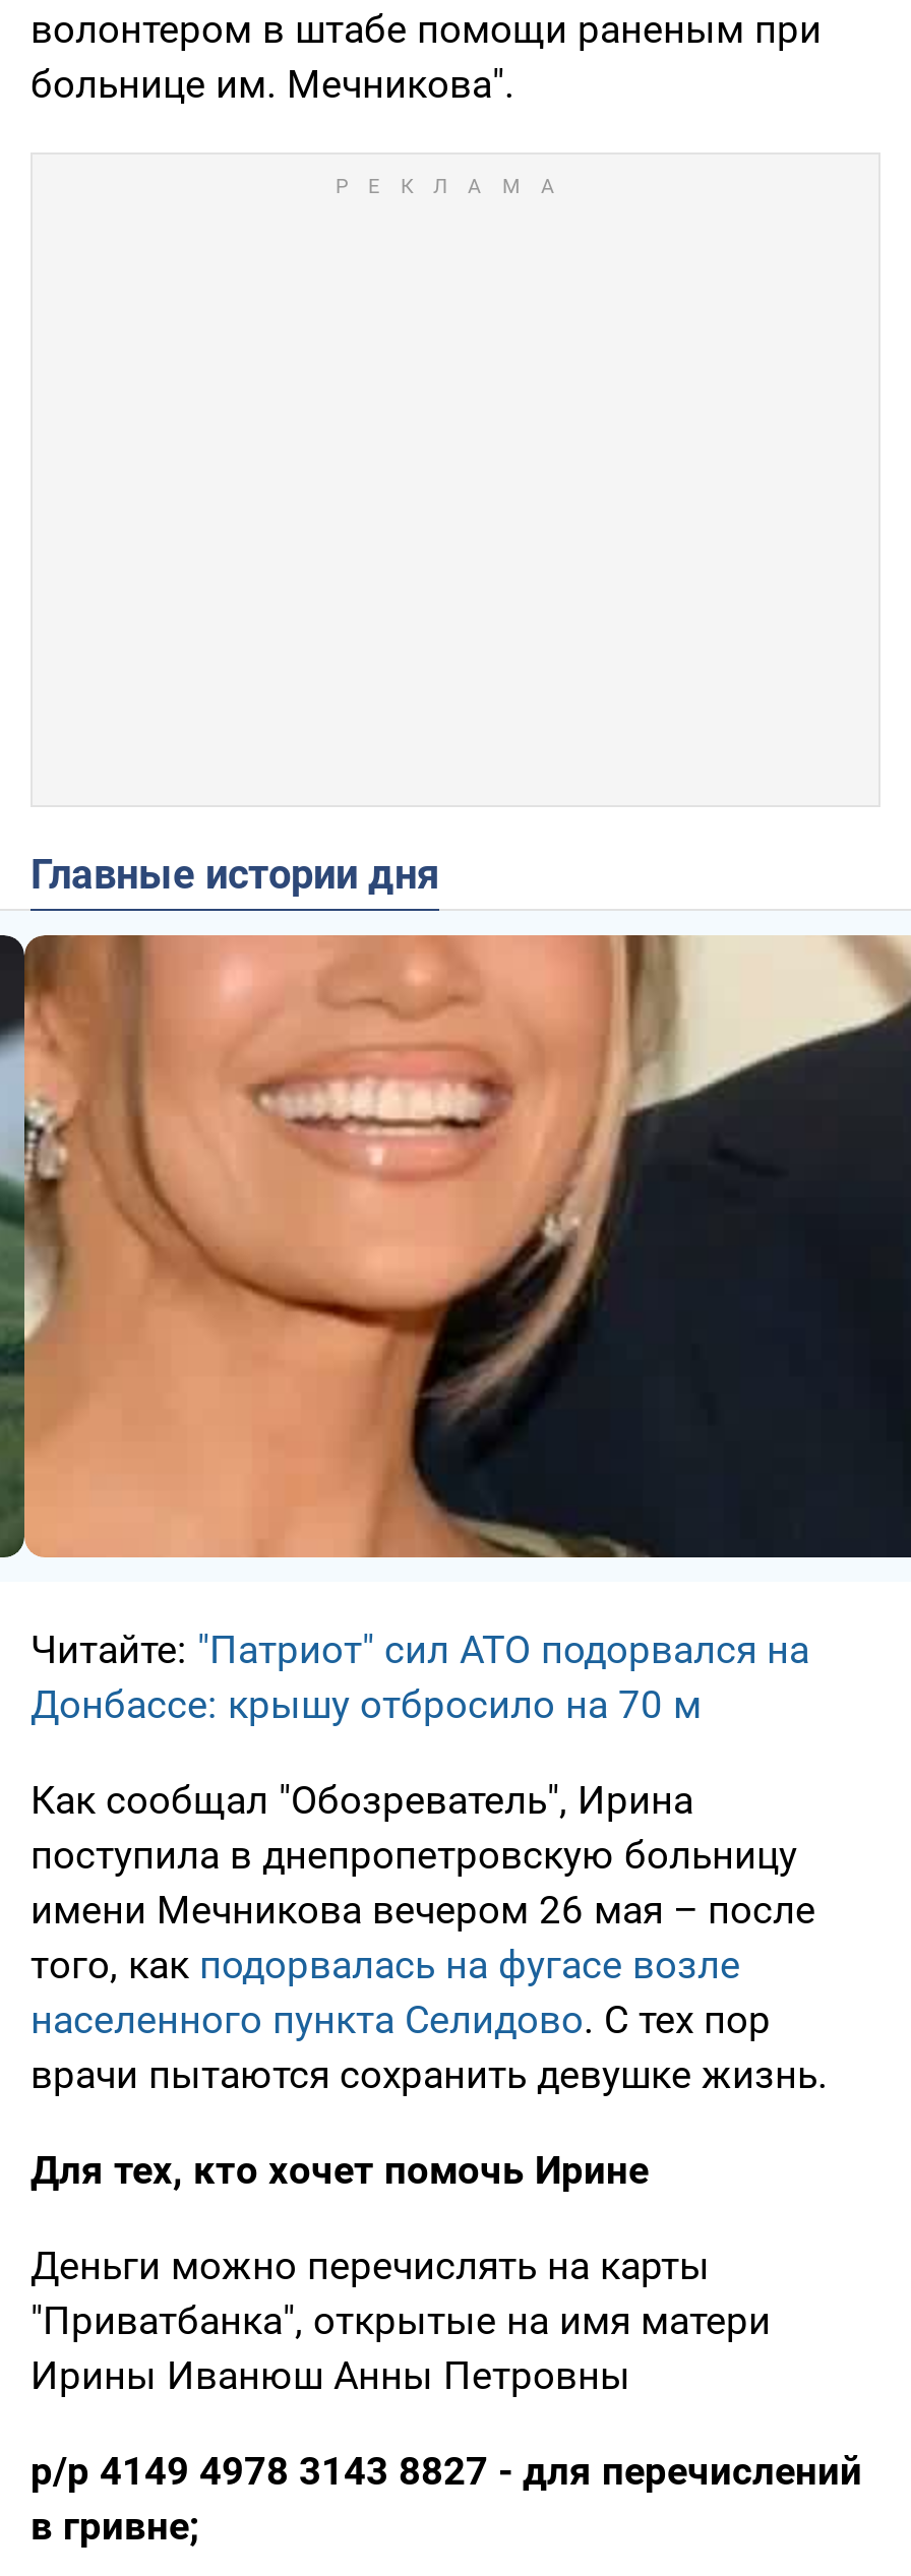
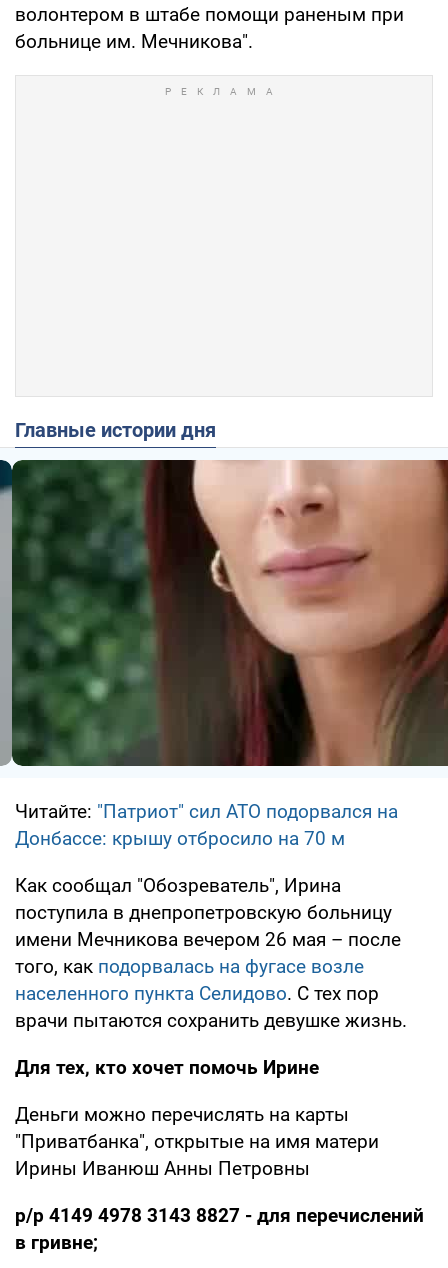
- [image]
+ [image]
